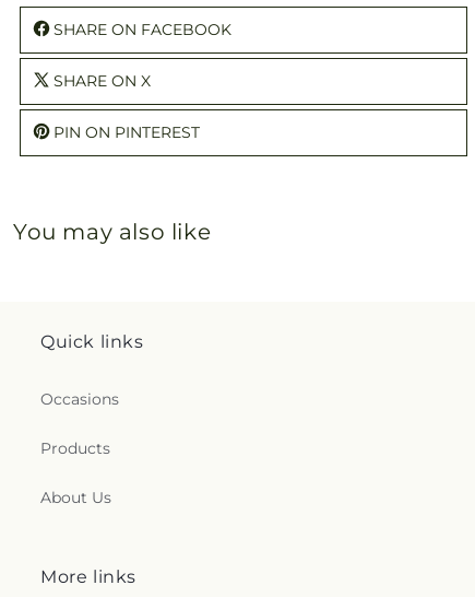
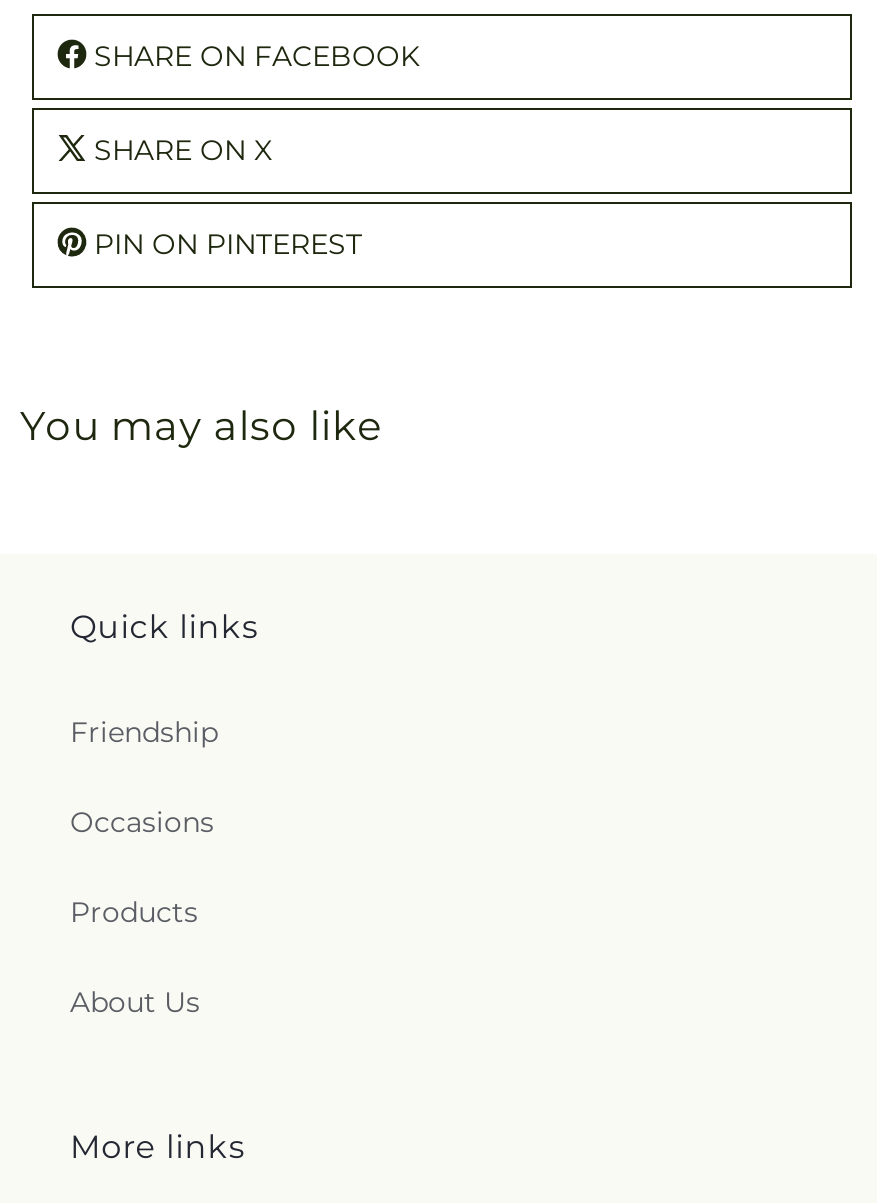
+ Friendship
